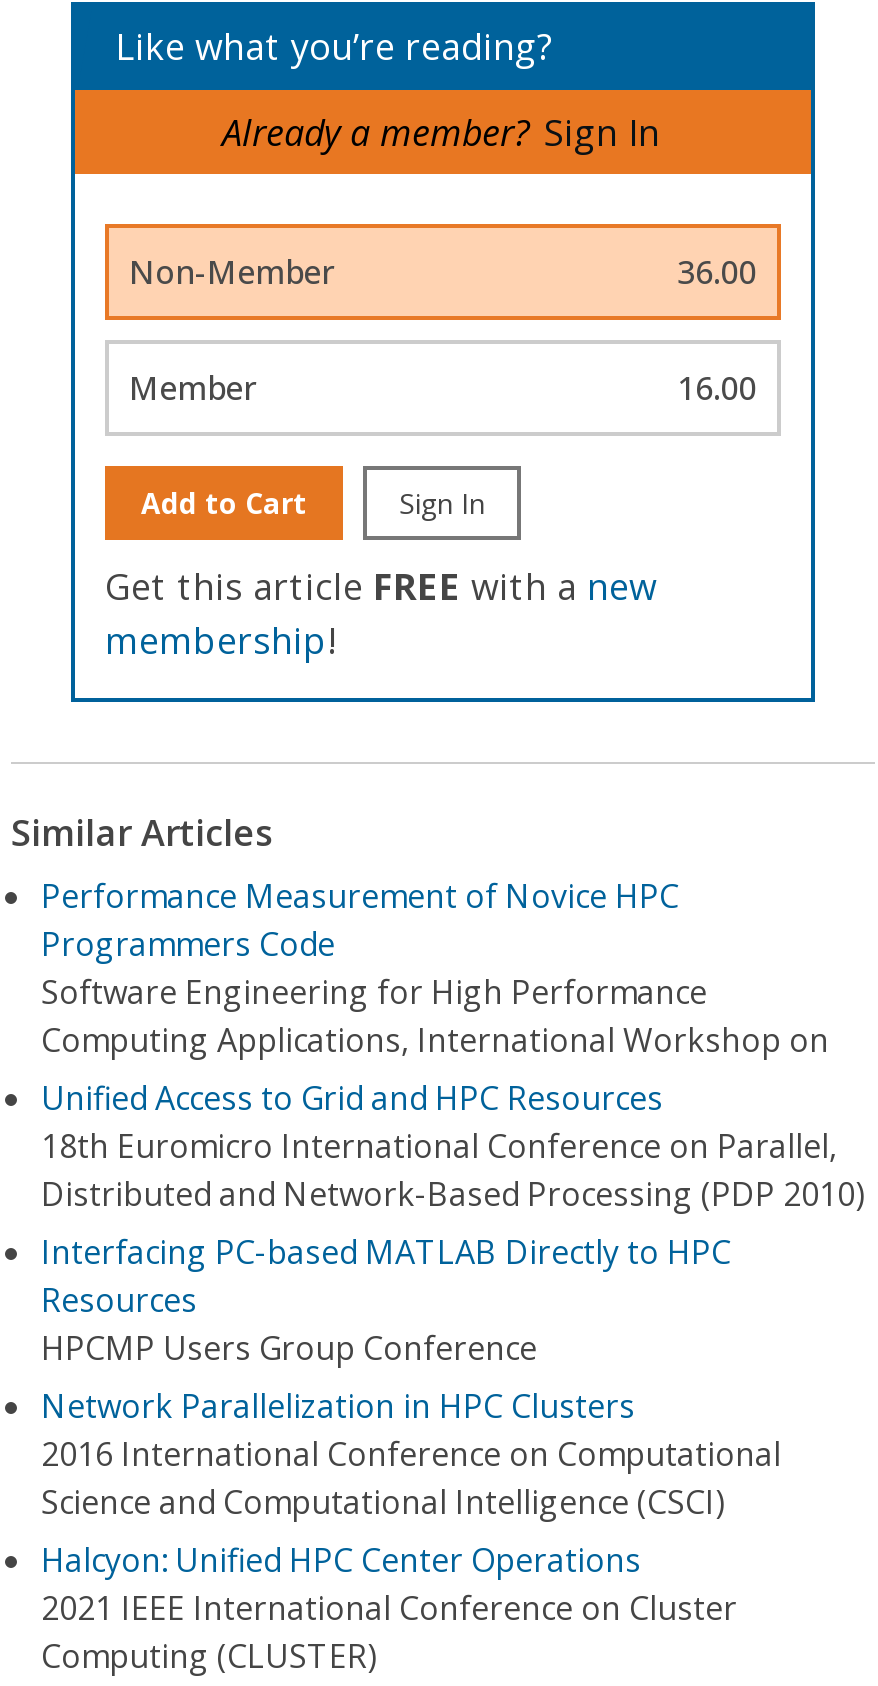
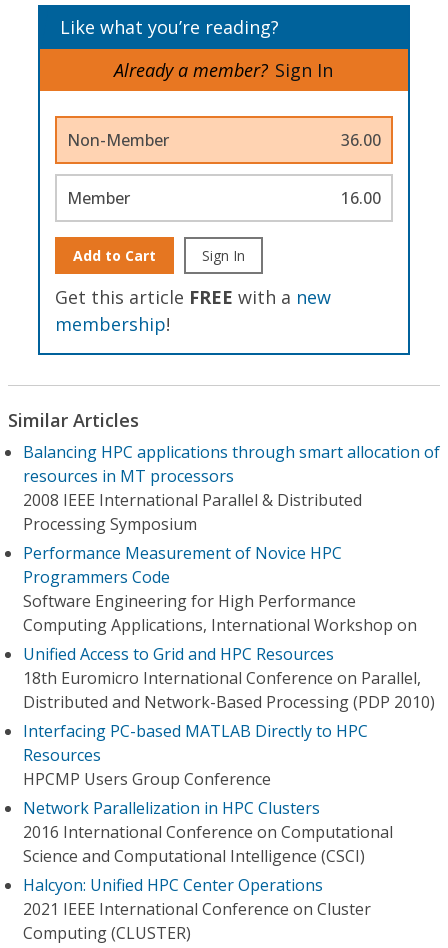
+ Balancing HPC applications through smart allocation of
+ resources in MT processors
+ 2008 IEEE International Parallel & Distributed
+ Processing Symposium
